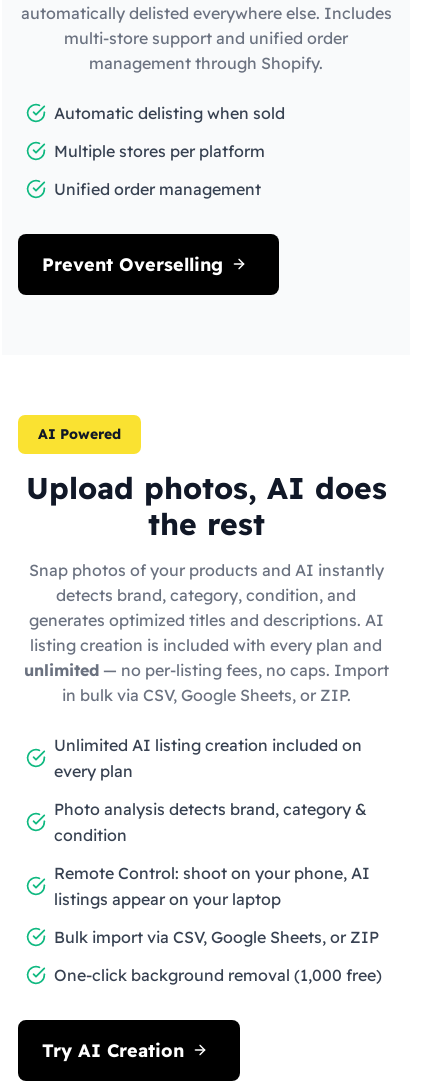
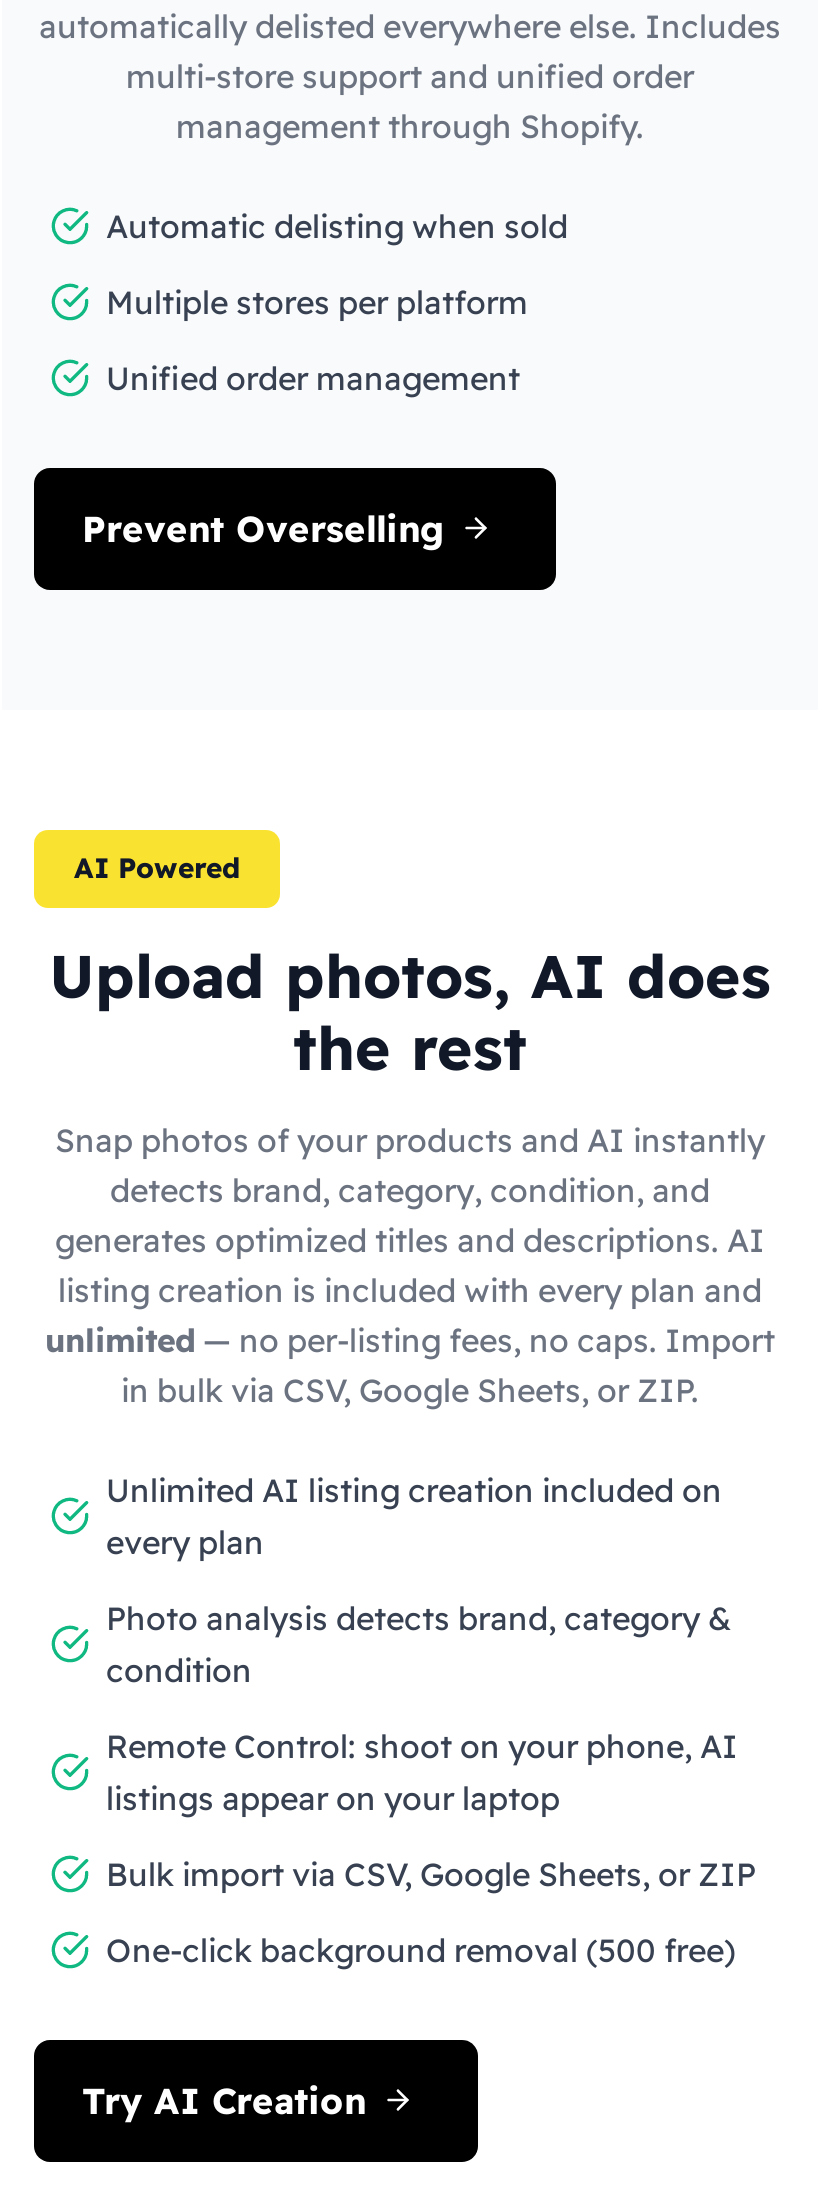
- One-click background removal (1,000 free)
+ One-click background removal (500 free)
